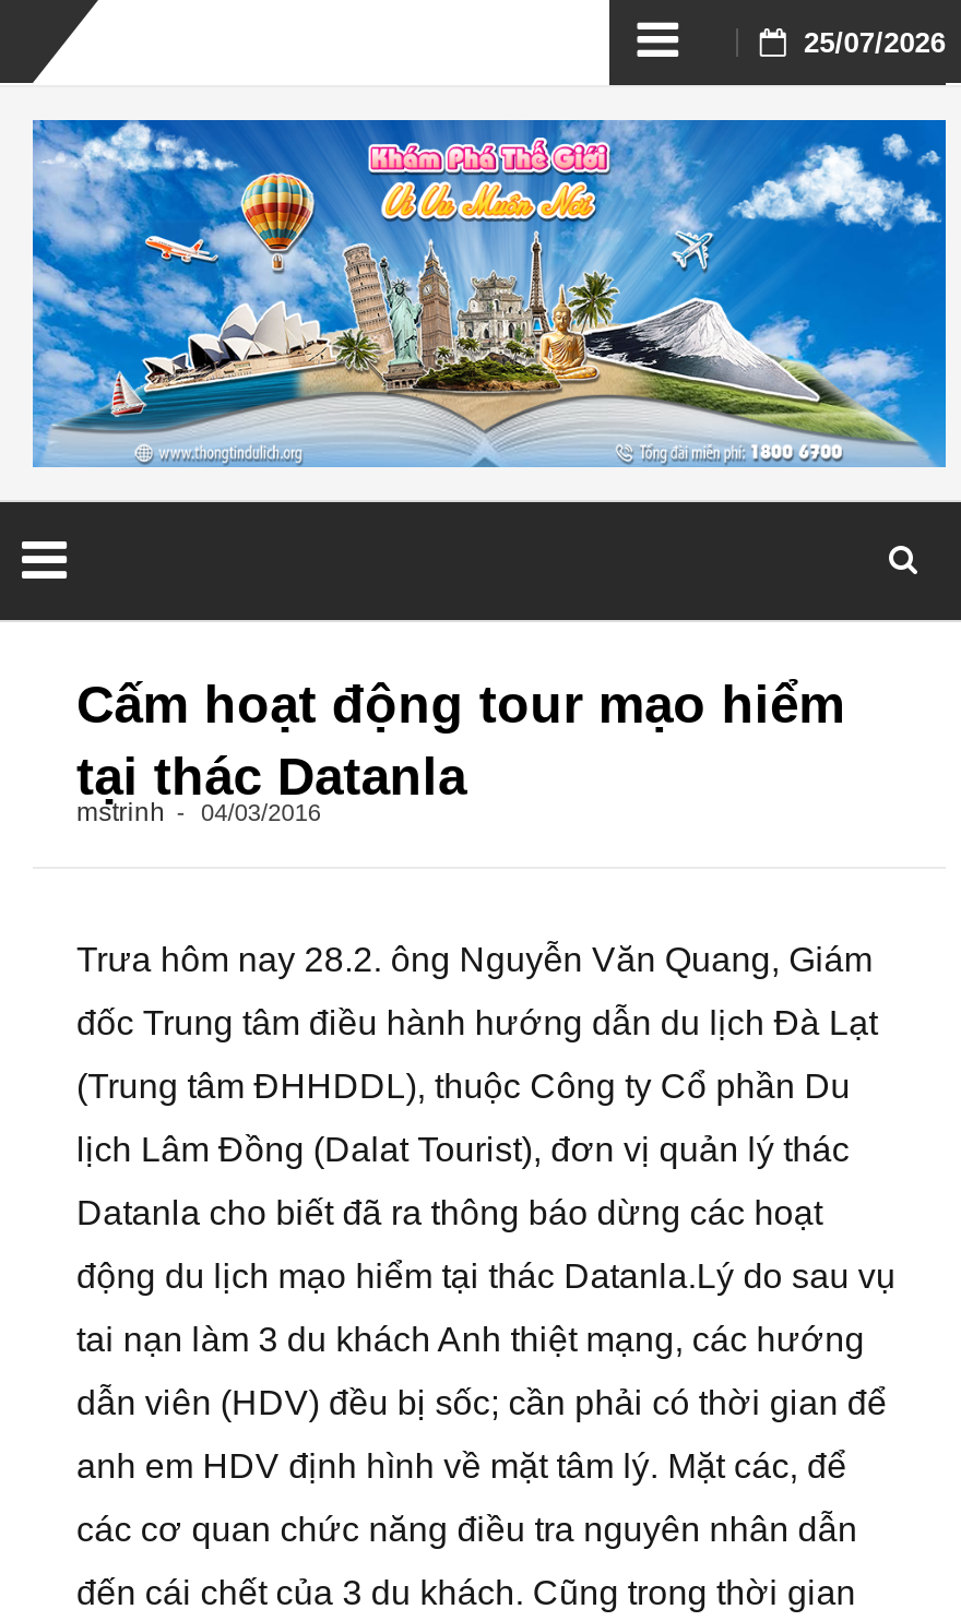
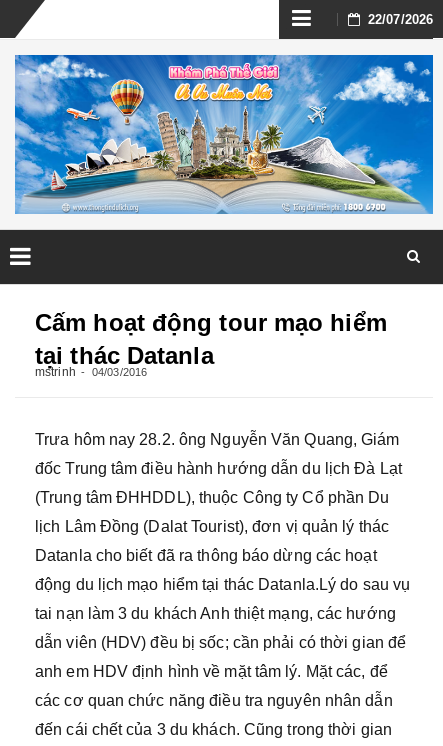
- 25/07/2026
+ 22/07/2026
